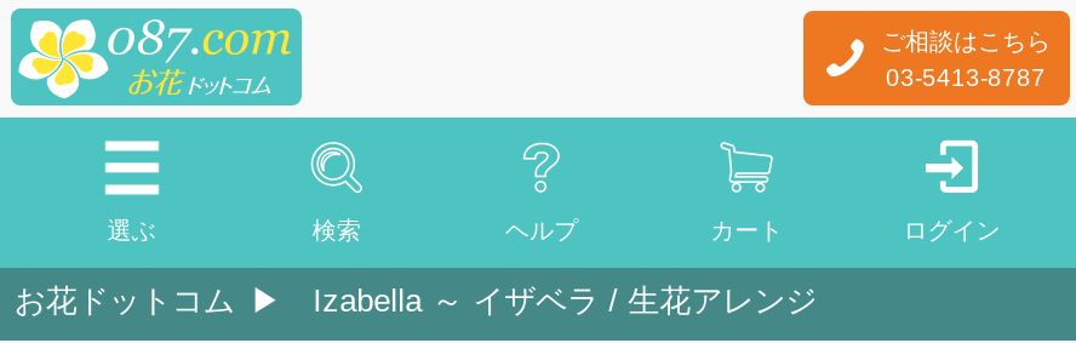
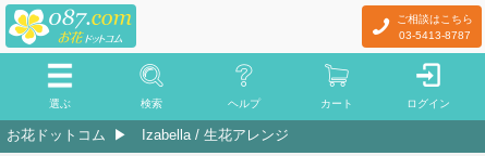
- Izabella ～ イザベラ / 生花アレンジ
+ Izabella / 生花アレンジ
